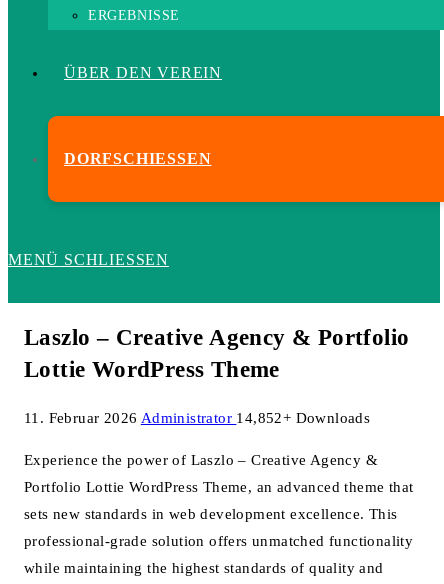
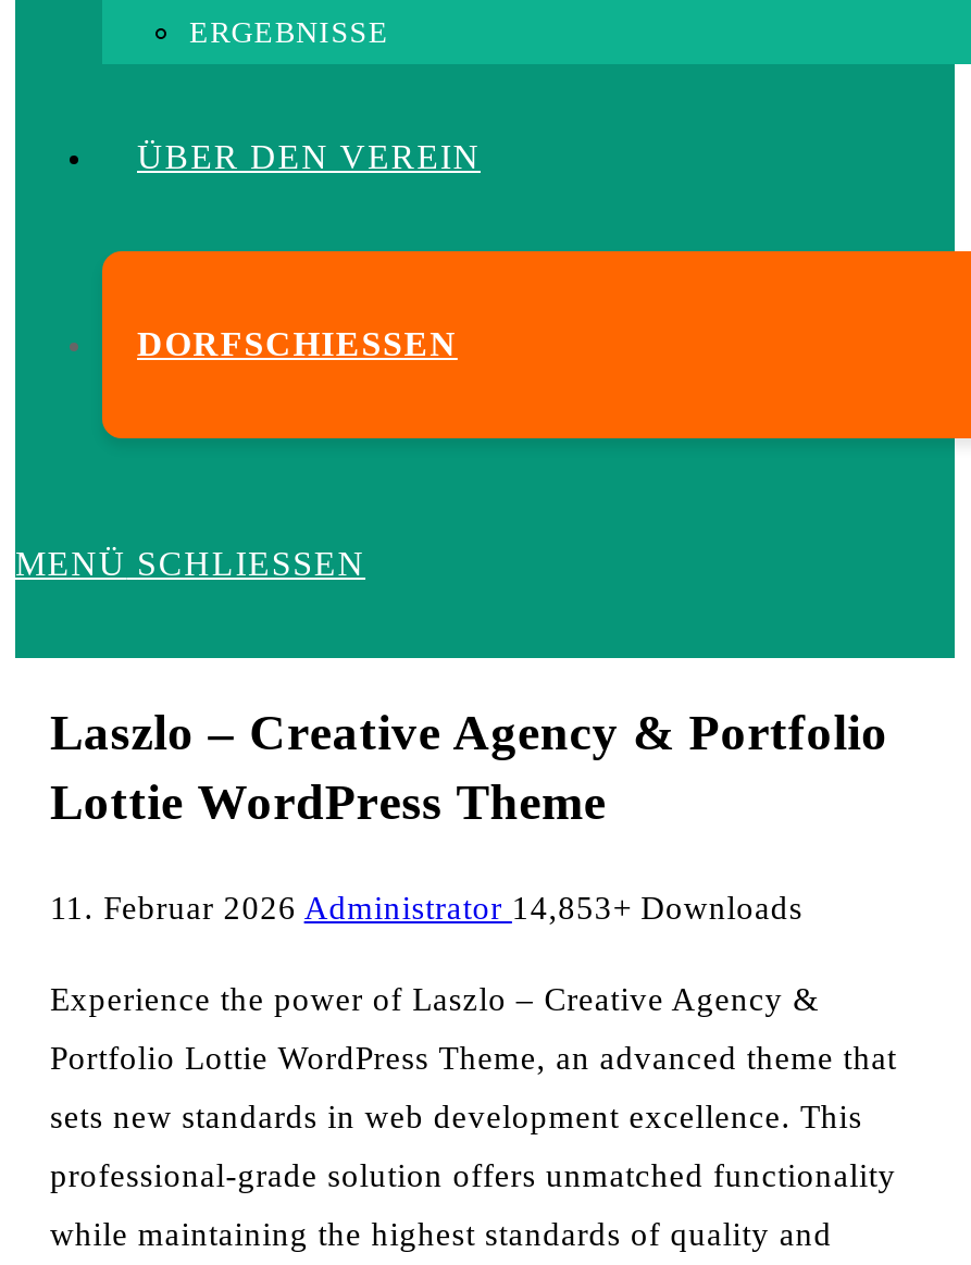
- 11. Februar 2026 Administrator 14,852+ Downloads
+ 11. Februar 2026 Administrator 14,853+ Downloads
